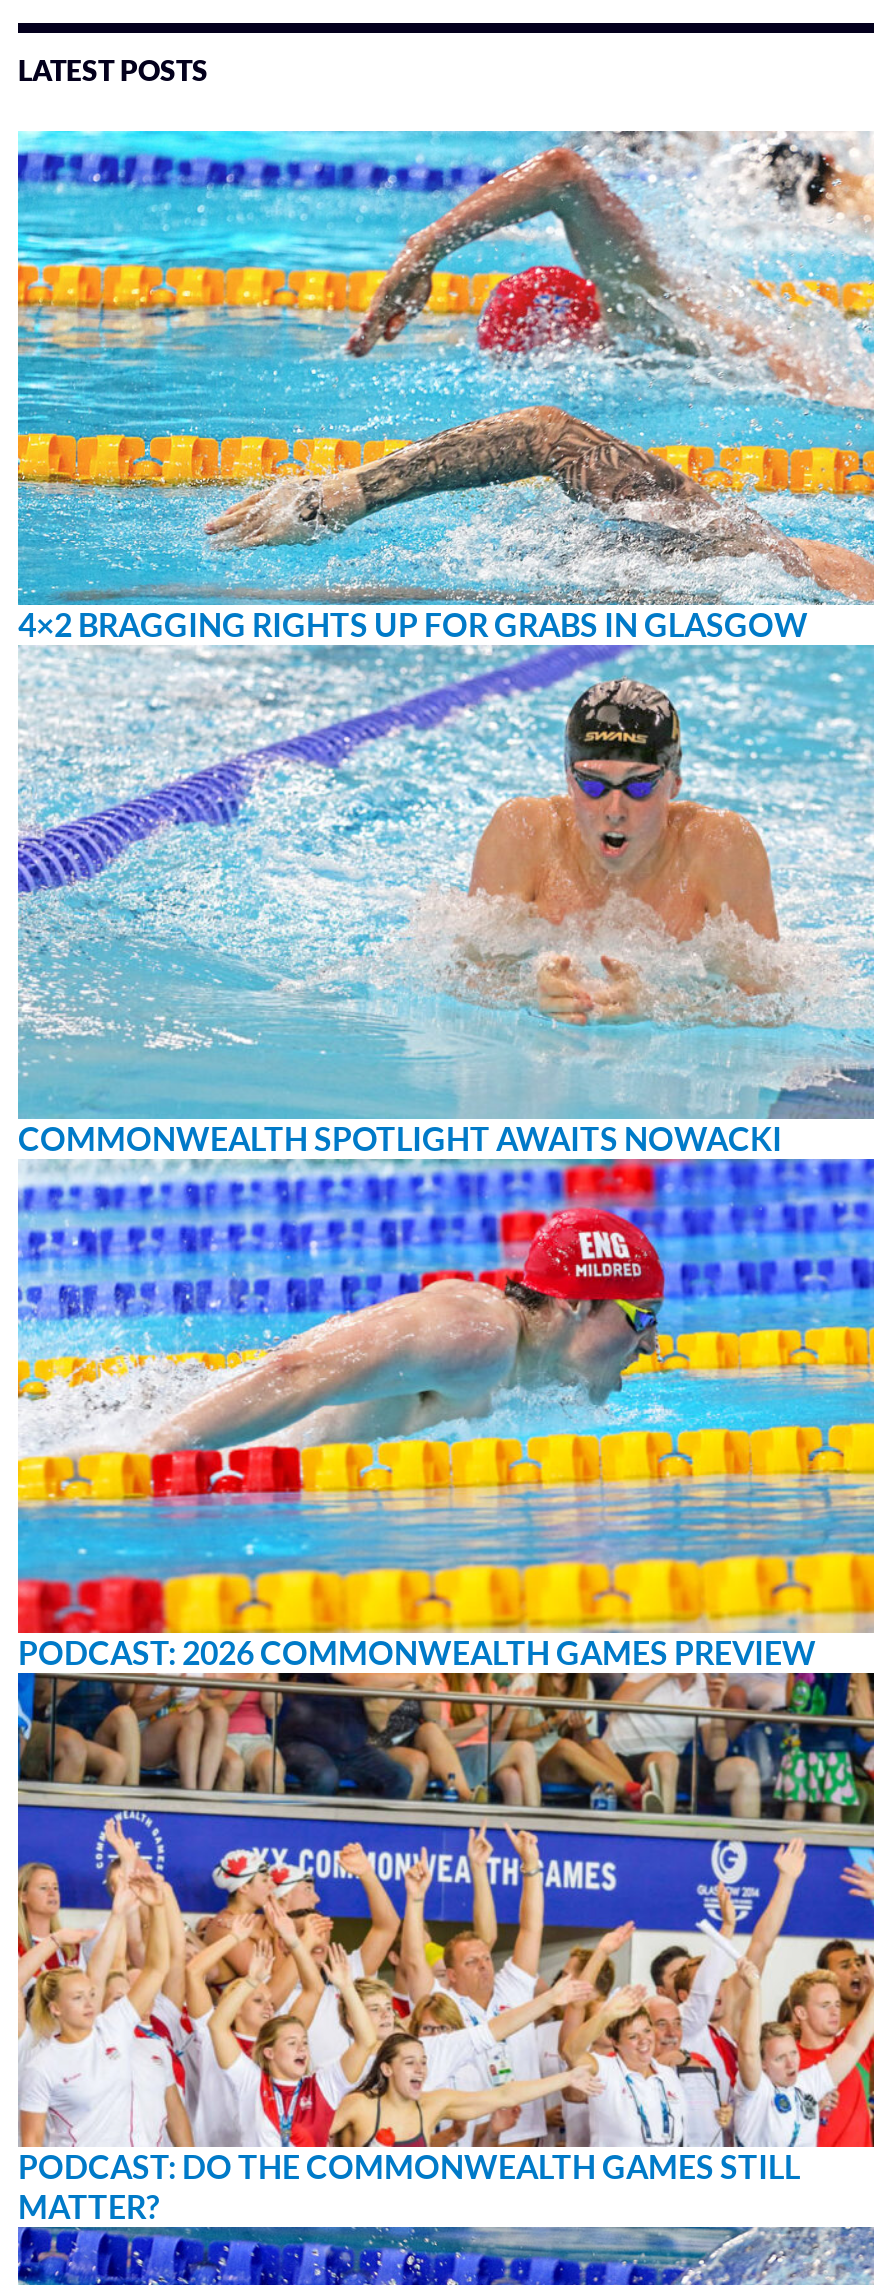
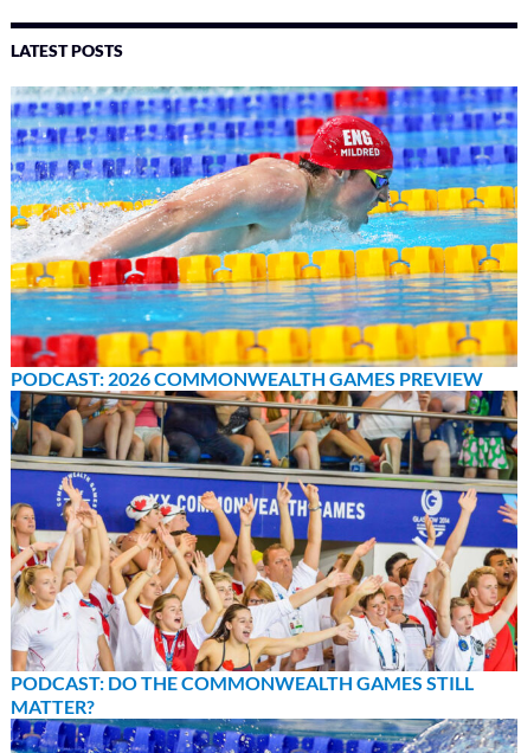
- [image]
- 4×2 BRAGGING RIGHTS UP FOR GRABS IN GLASGOW

- [image]
- COMMONWEALTH SPOTLIGHT AWAITS NOWACKI
